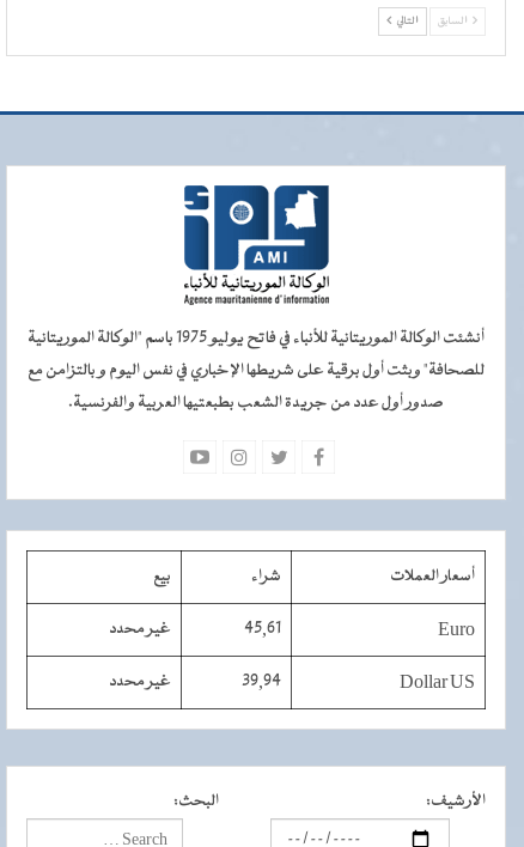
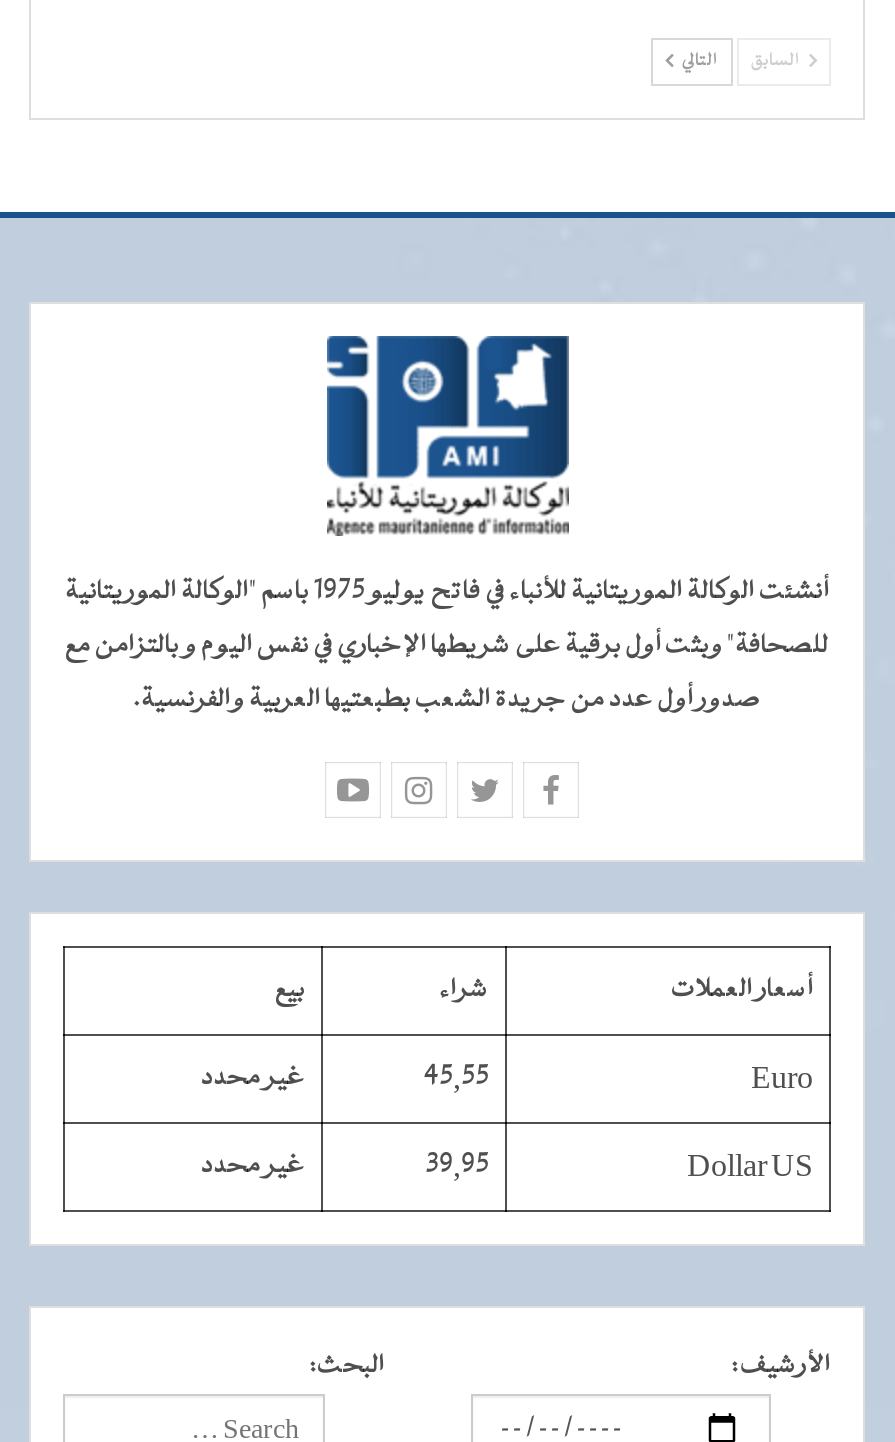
- 45,61
+ 45,55

- 39,94
+ 39,95
